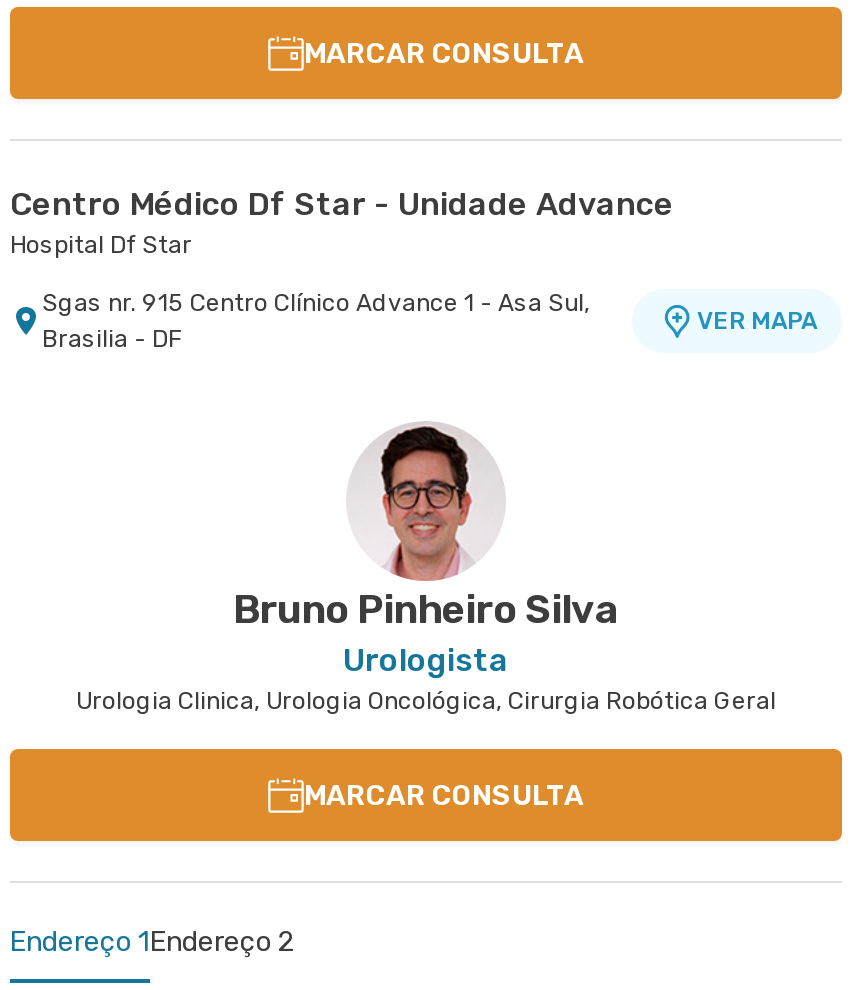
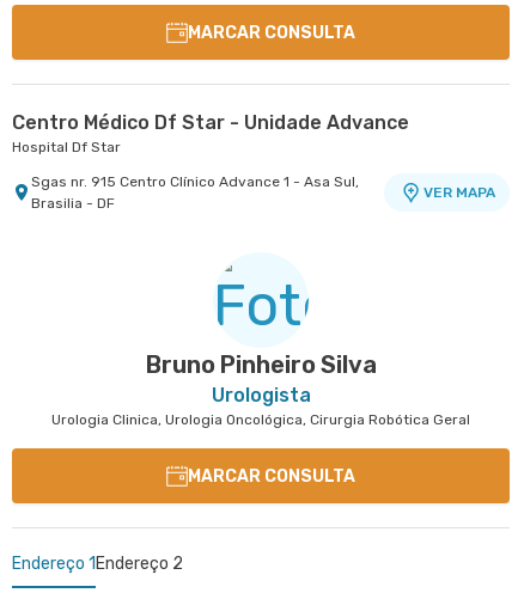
- [image]
+ [image]
